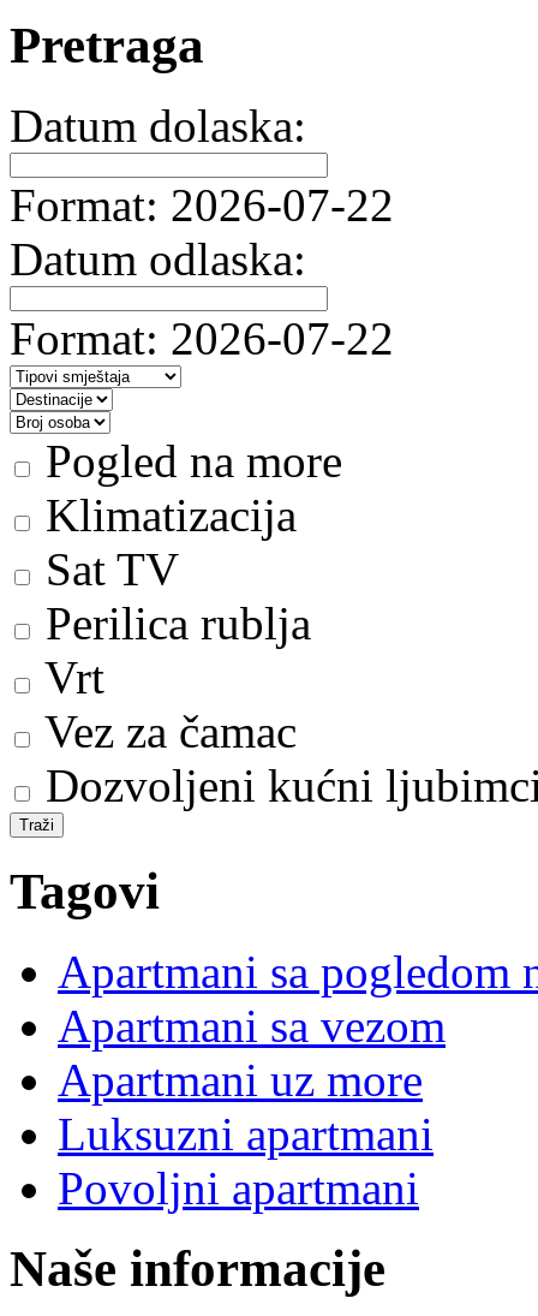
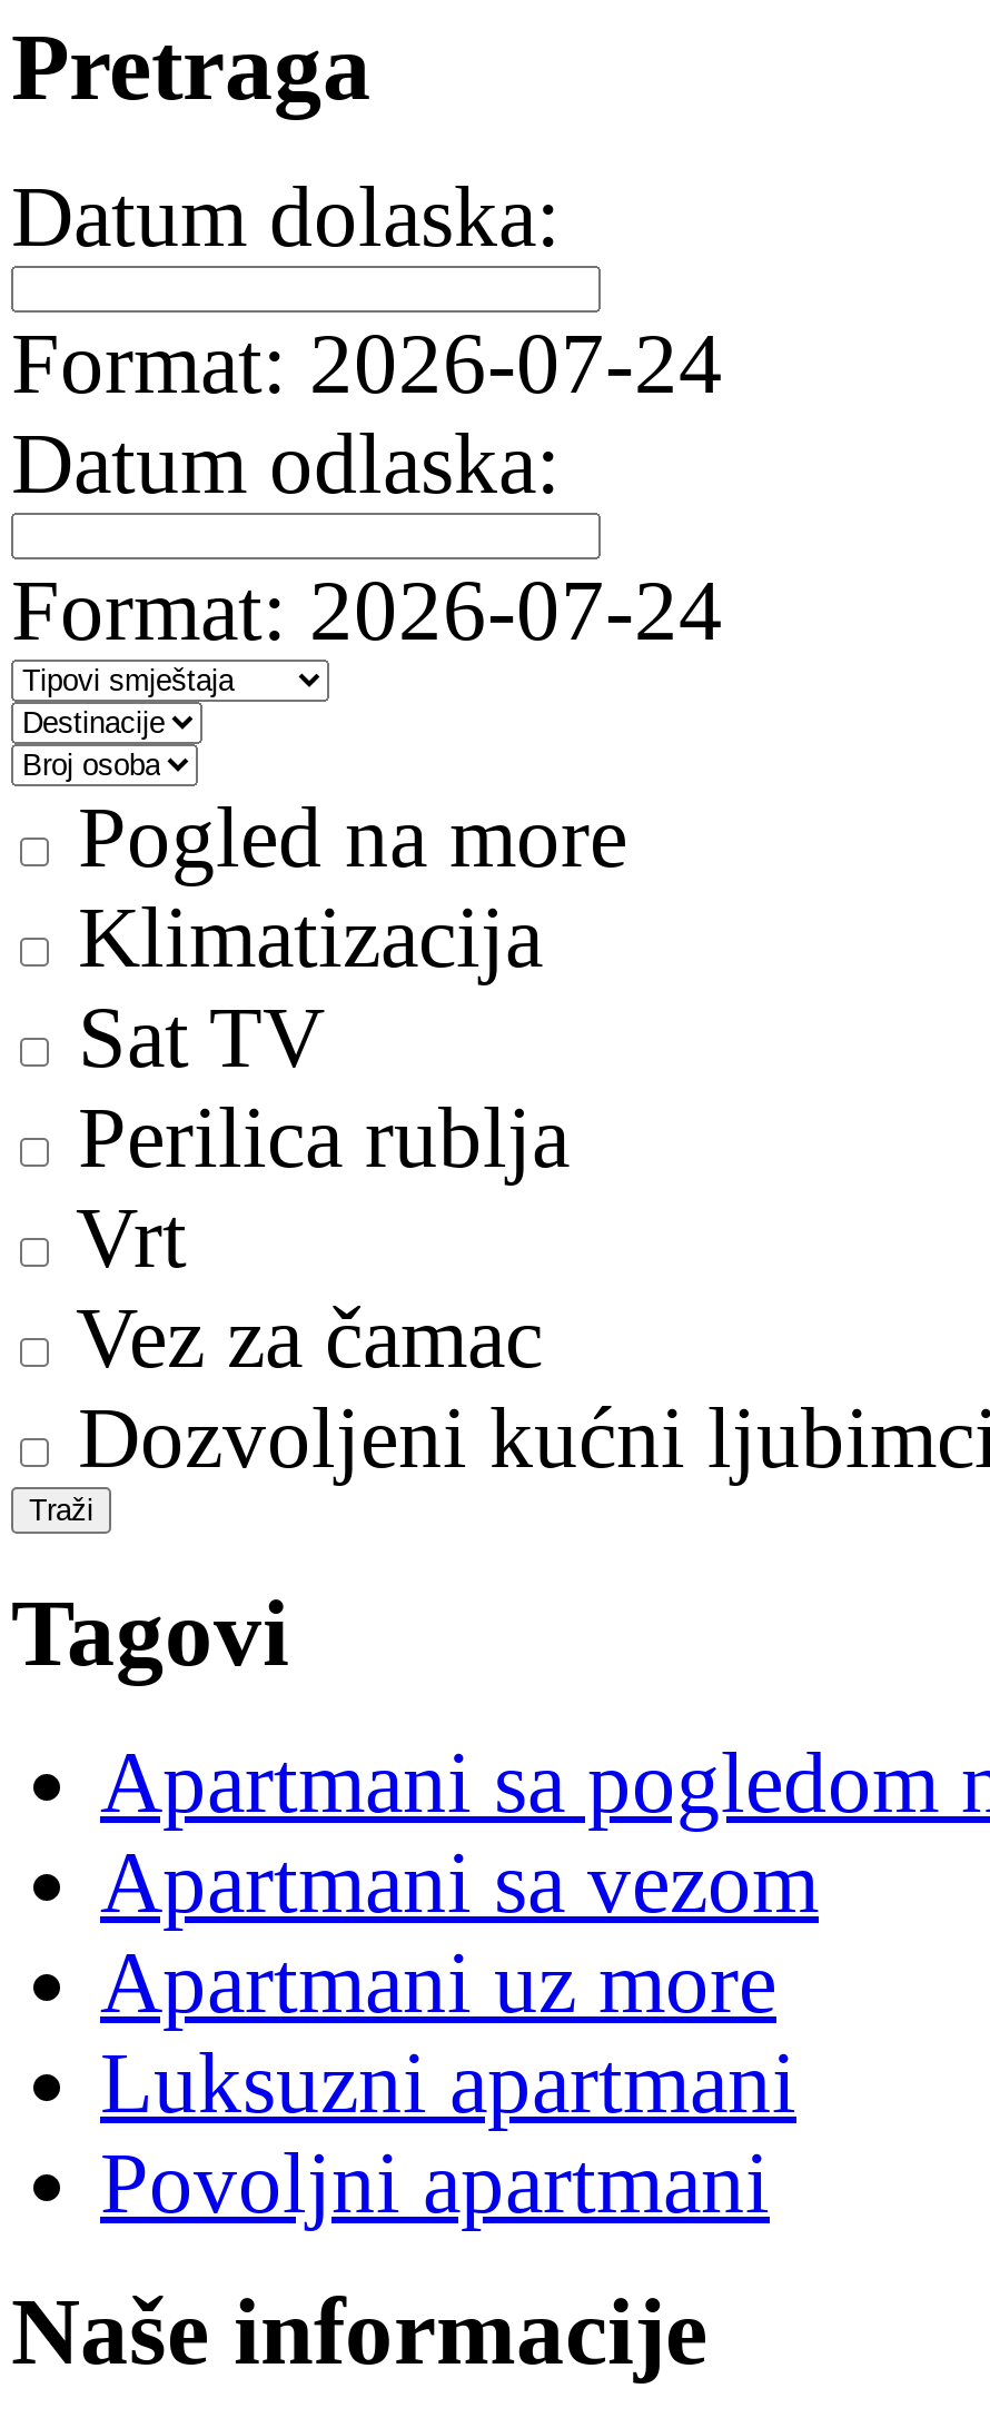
- Format: 2026-07-22
+ Format: 2026-07-24

- Format: 2026-07-22
+ Format: 2026-07-24
